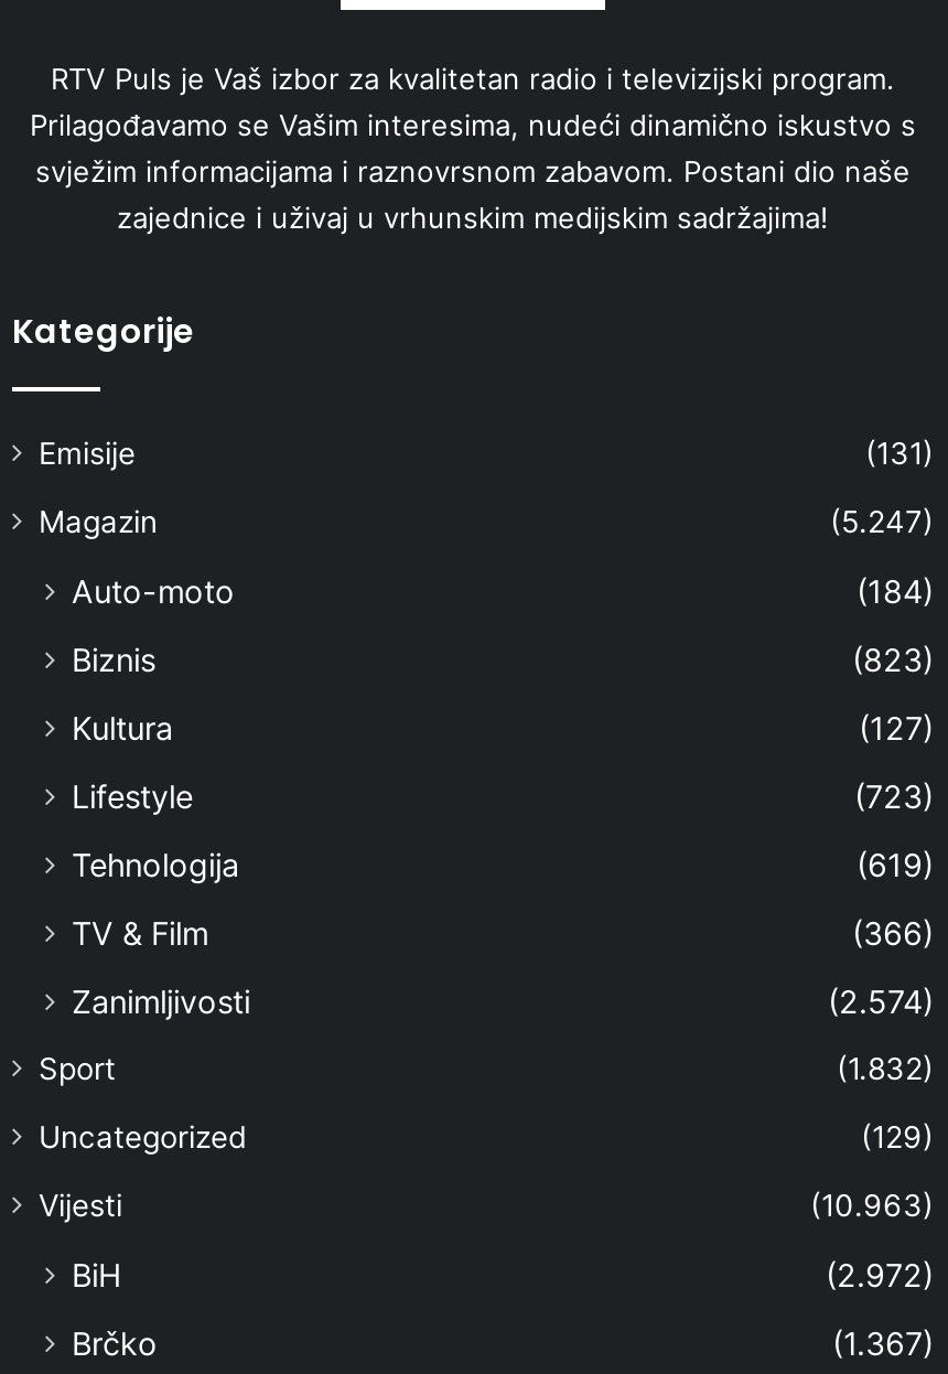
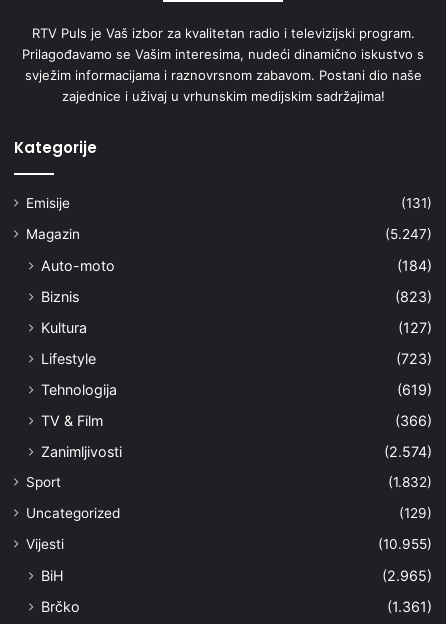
- (10.963)
+ (10.955)

- (2.972)
+ (2.965)

- (1.367)
+ (1.361)
